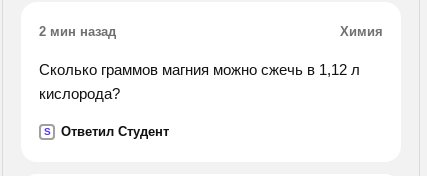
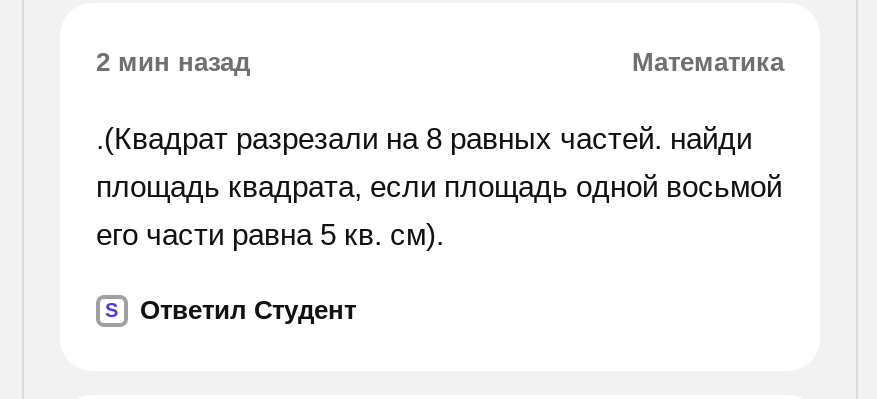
- Химия
+ Математика

- Сколько граммов магния можно сжечь в 1,12 л
- кислорода?
+ .(Квадрат разрезали на 8 равных частей. найди
+ площадь квадрата, если площадь одной восьмой
+ его части равна 5 кв. см).
